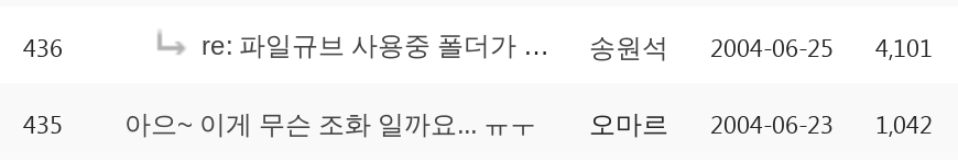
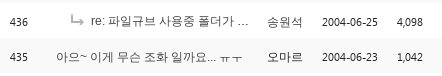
- 4,101
+ 4,098
